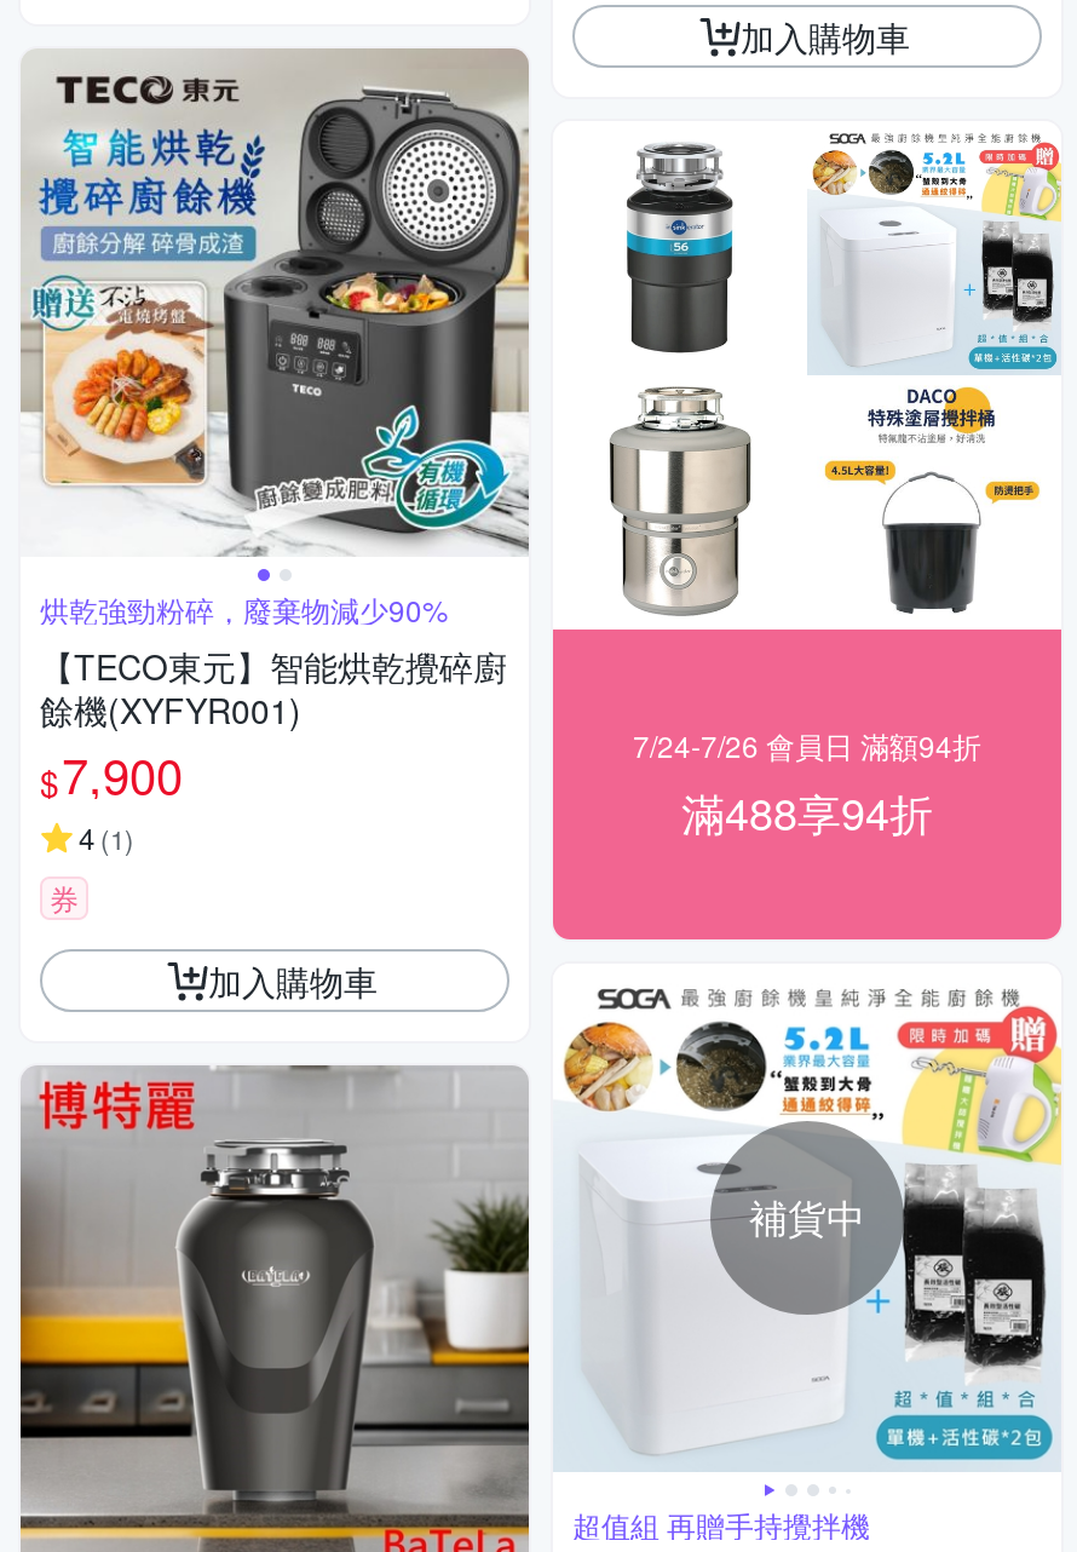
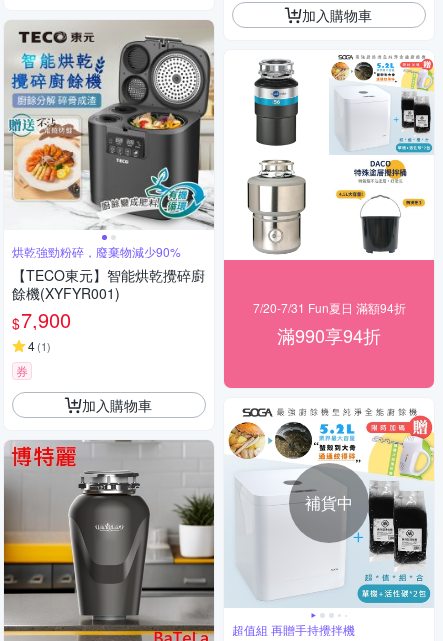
- 7/24-7/26 會員日 滿額94折
+ 7/20-7/31 Fun夏日 滿額94折

- 滿488享94折
+ 滿990享94折
